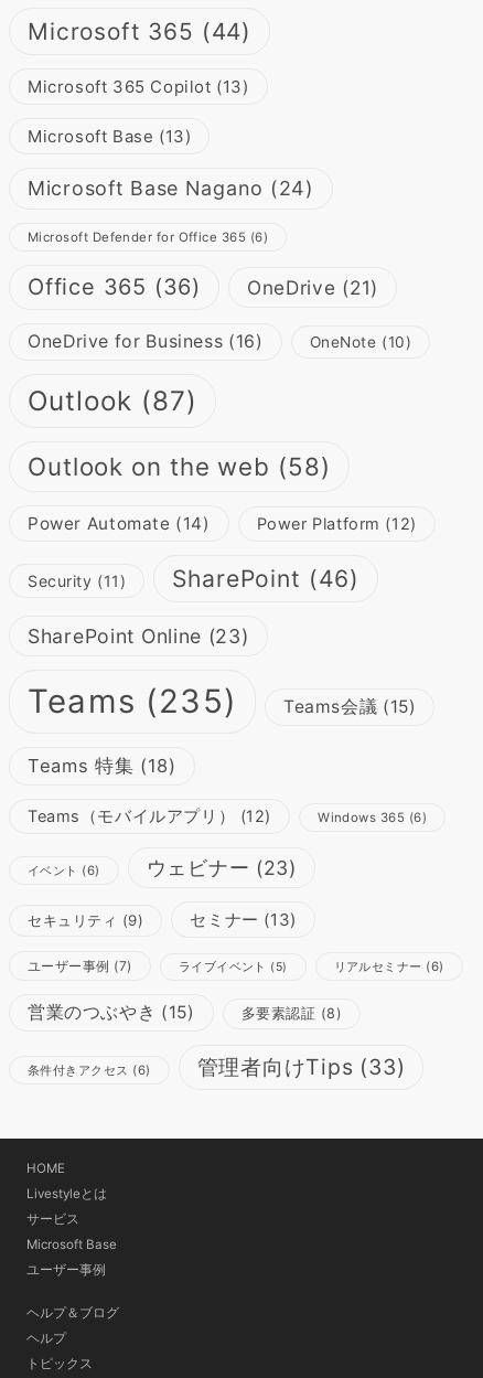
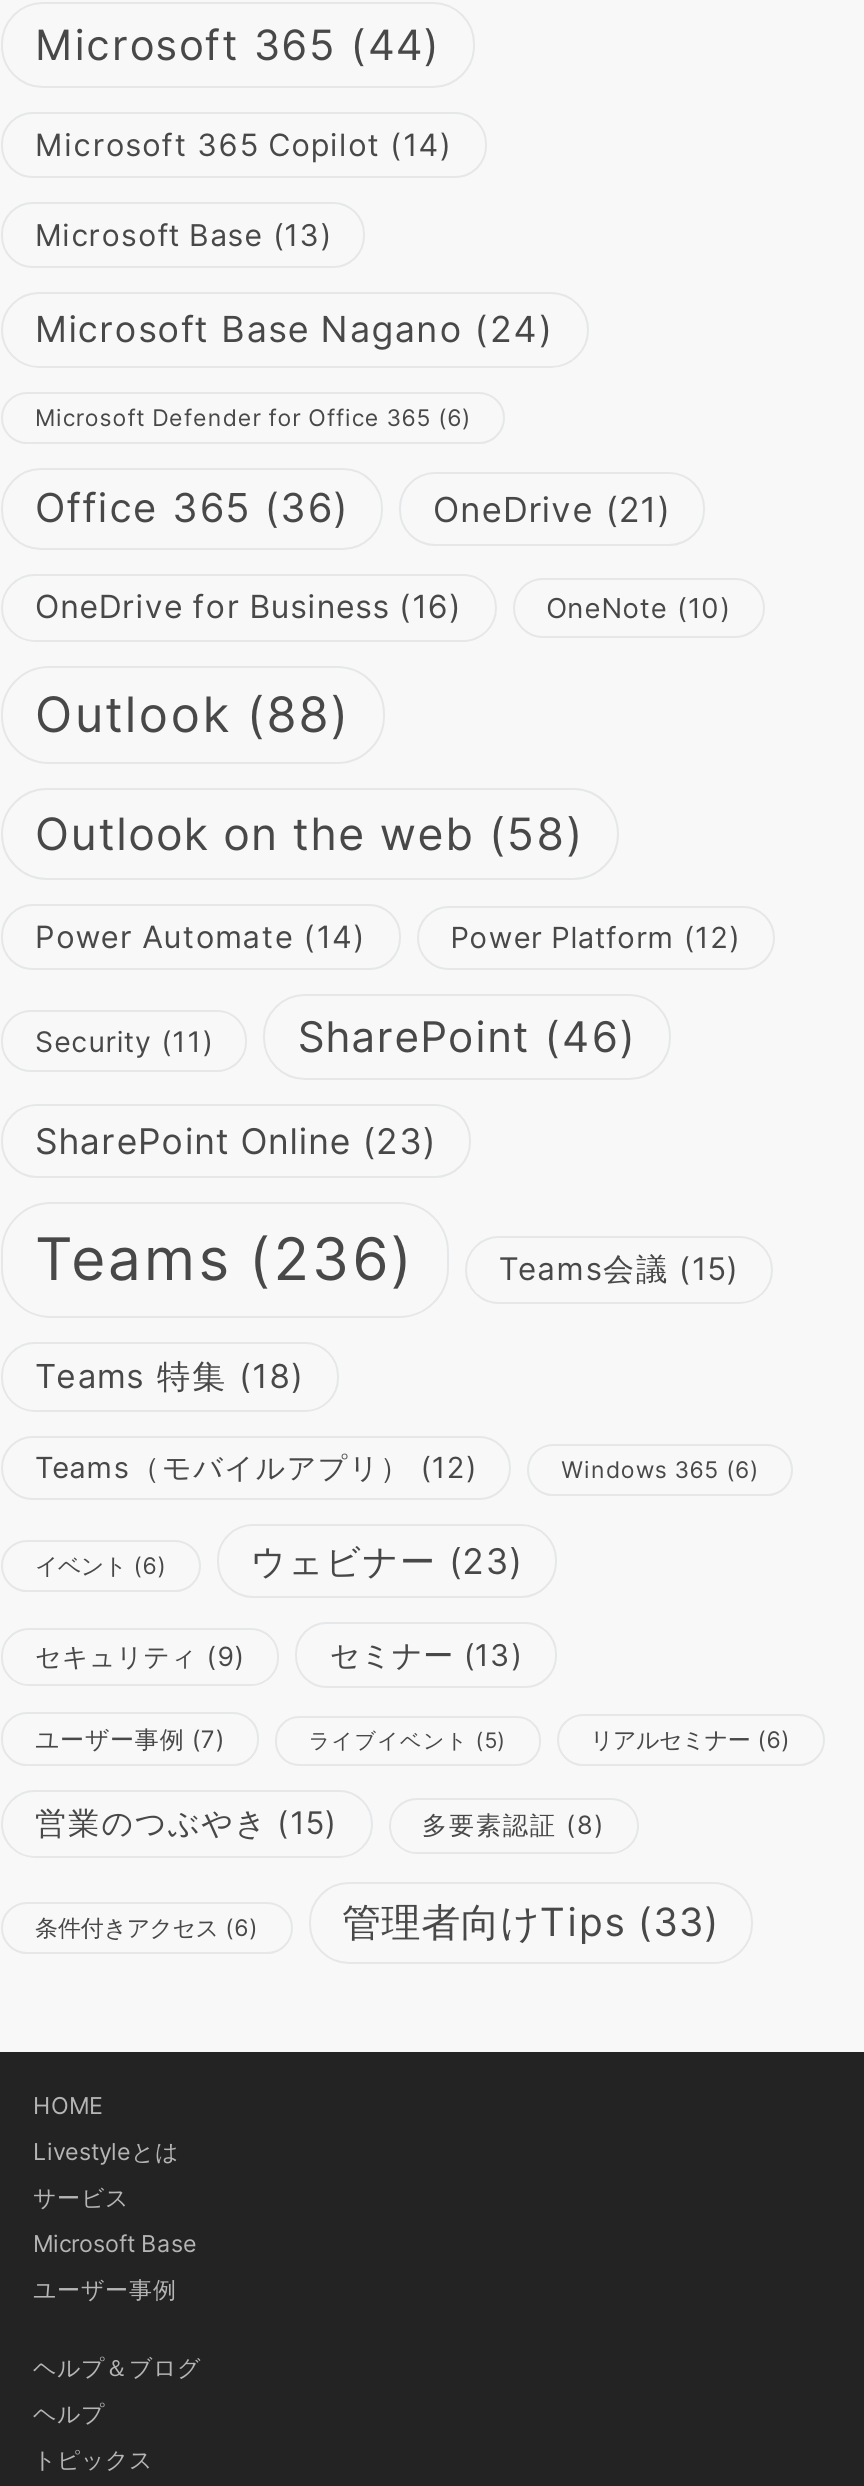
- Microsoft 365 Copilot (13)
+ Microsoft 365 Copilot (14)

- Outlook (87)
+ Outlook (88)

- Teams (235)
+ Teams (236)
